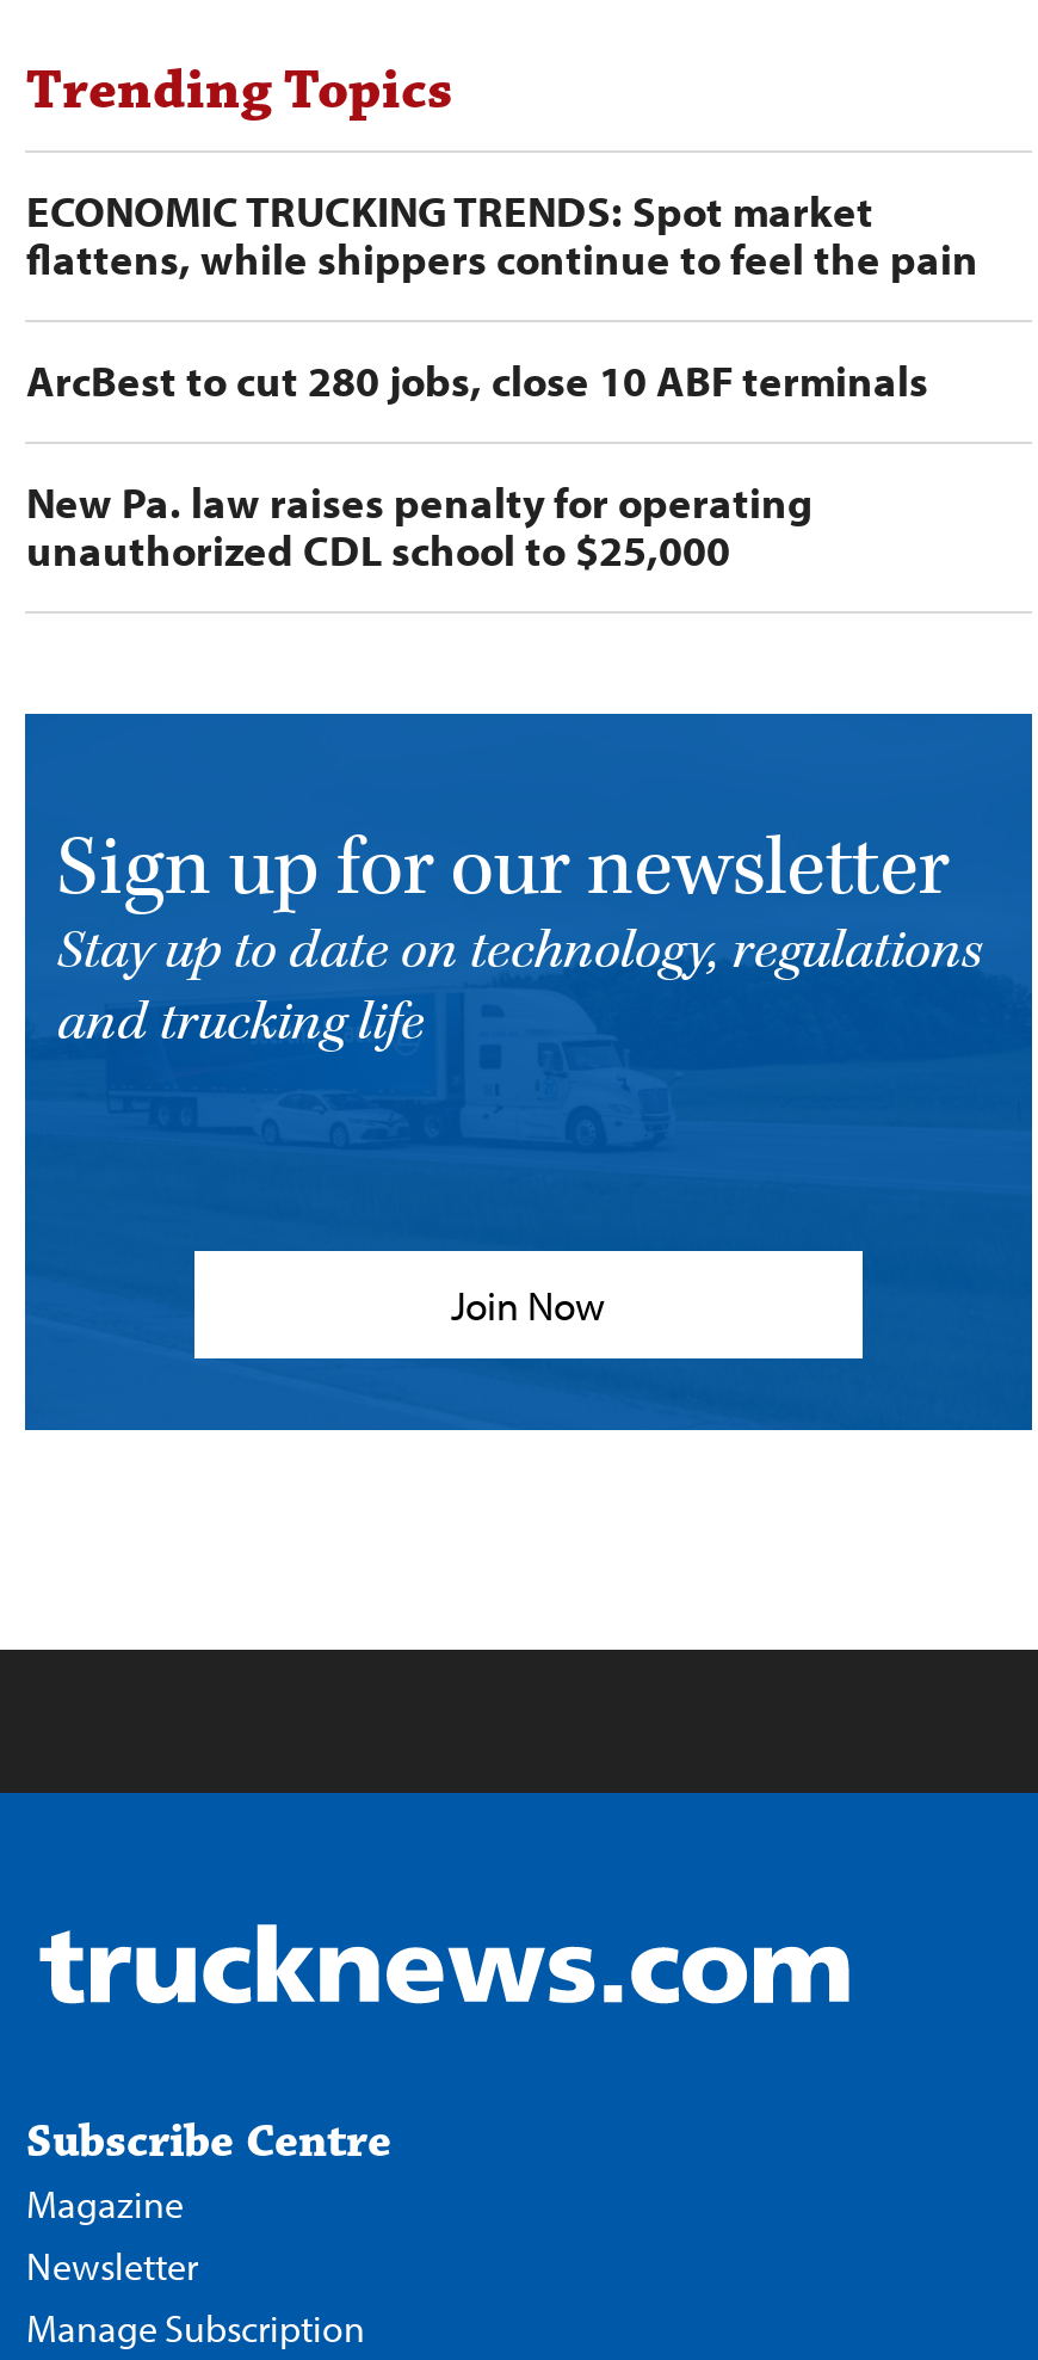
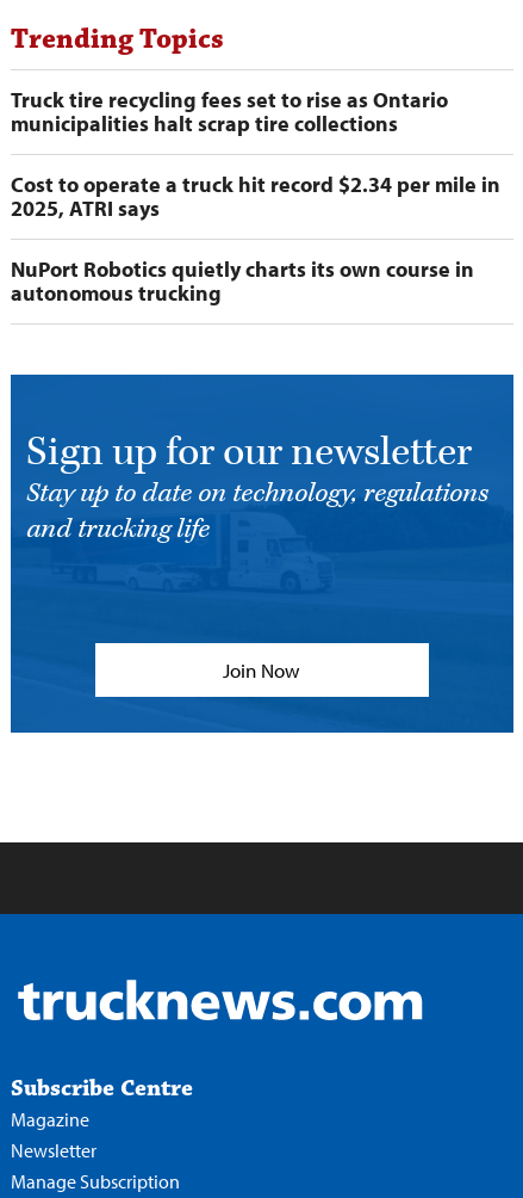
- ECONOMIC TRUCKING TRENDS: Spot market
- flattens, while shippers continue to feel the pain
+ Truck tire recycling fees set to rise as Ontario
+ municipalities halt scrap tire collections

- ArcBest to cut 280 jobs, close 10 ABF terminals
+ Cost to operate a truck hit record $2.34 per mile in
+ 2025, ATRI says

- New Pa. law raises penalty for operating
- unauthorized CDL school to $25,000
+ NuPort Robotics quietly charts its own course in
+ autonomous trucking
